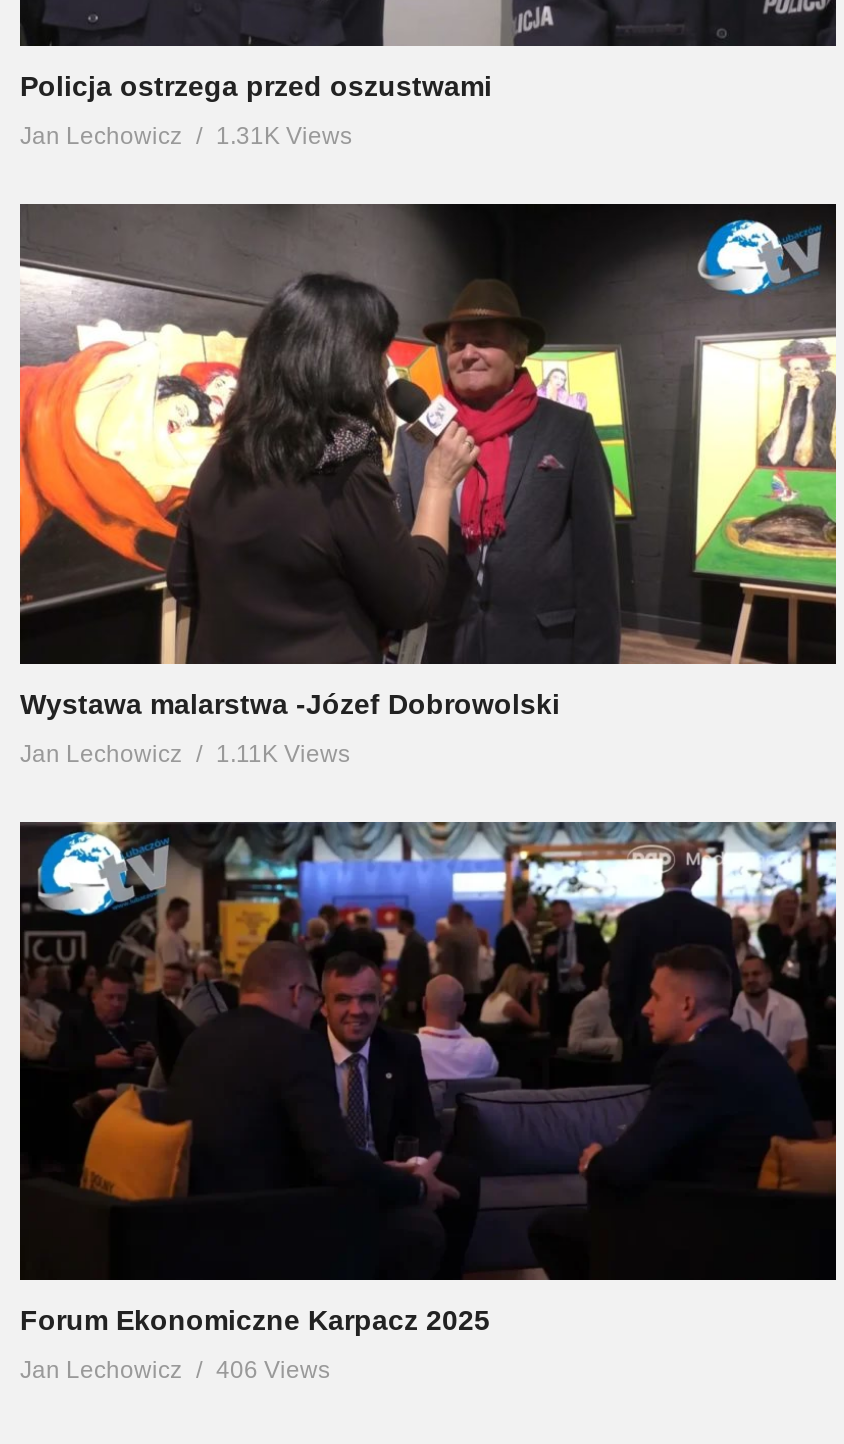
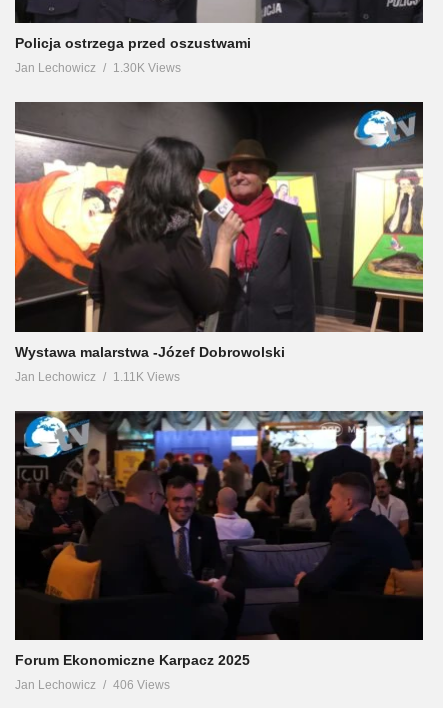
- Jan Lechowicz 1.31K Views
+ Jan Lechowicz 1.30K Views
